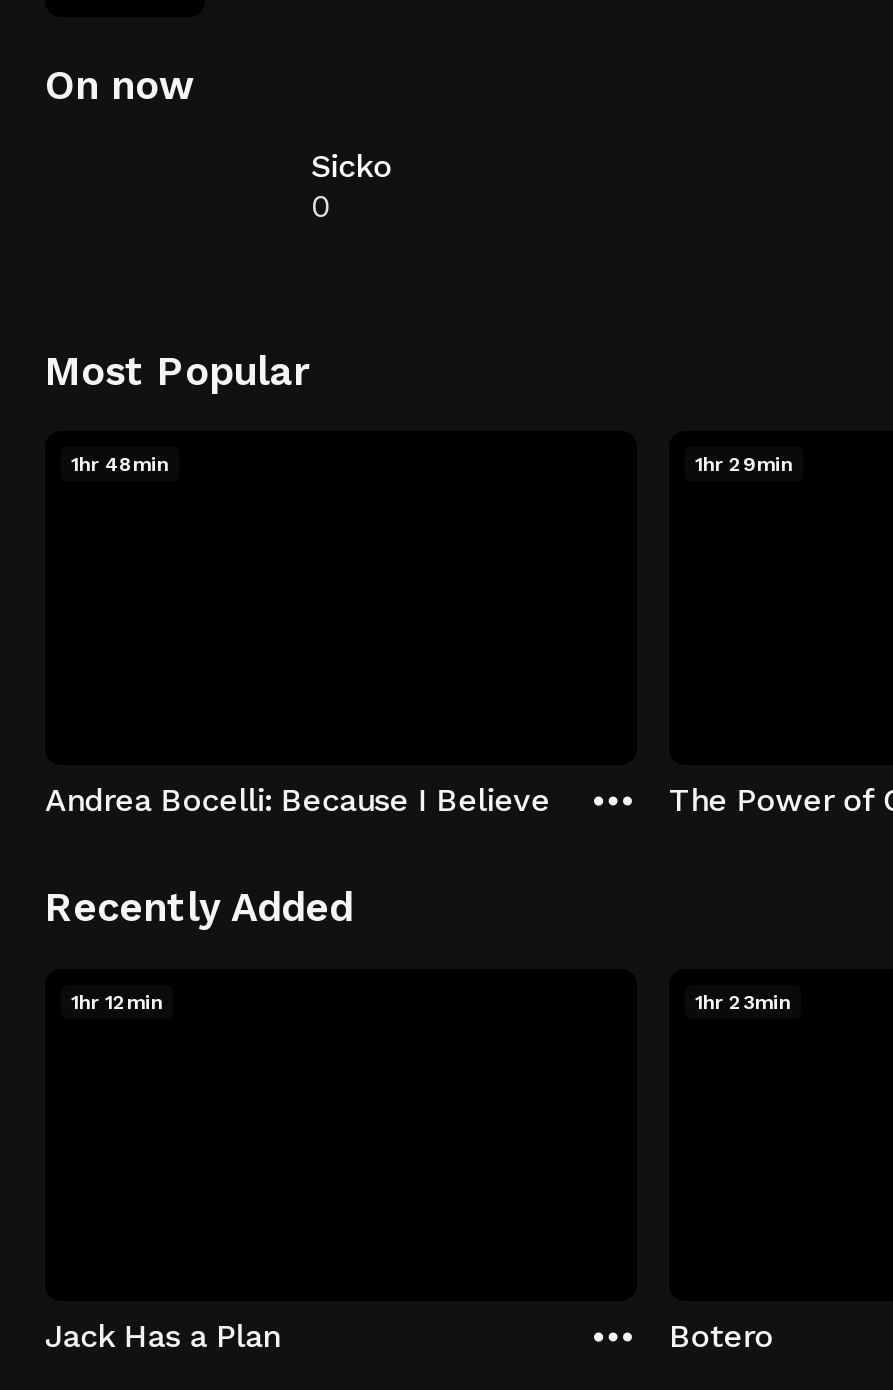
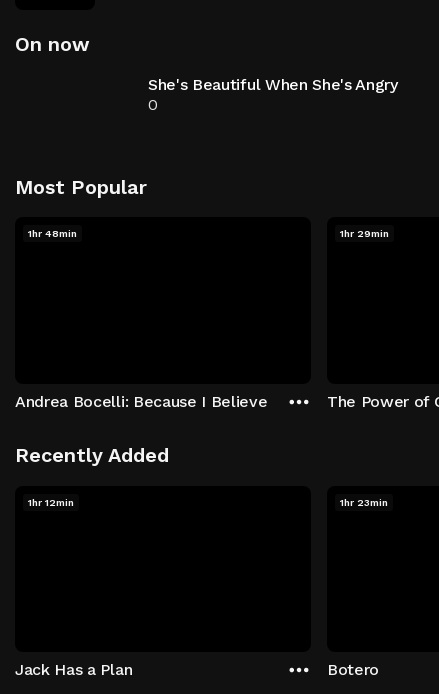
- Sicko
+ She's Beautiful When She's Angry
